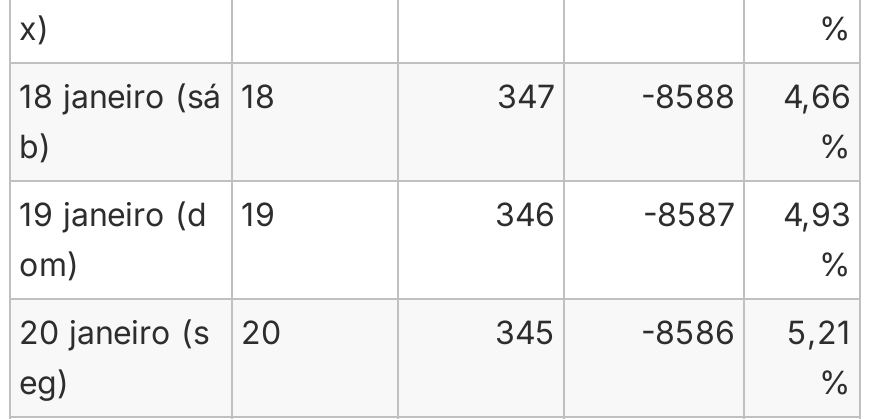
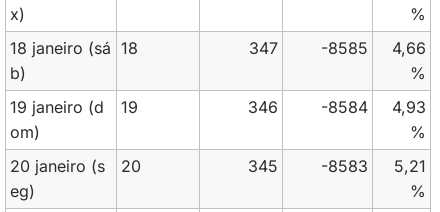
- -8588 4,66
+ -8585 4,66

- -8587 4,93
+ -8584 4,93

- -8586 5,21
+ -8583 5,21
